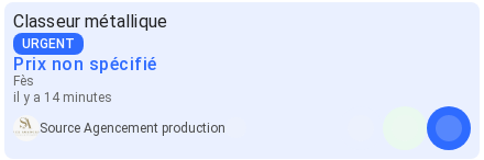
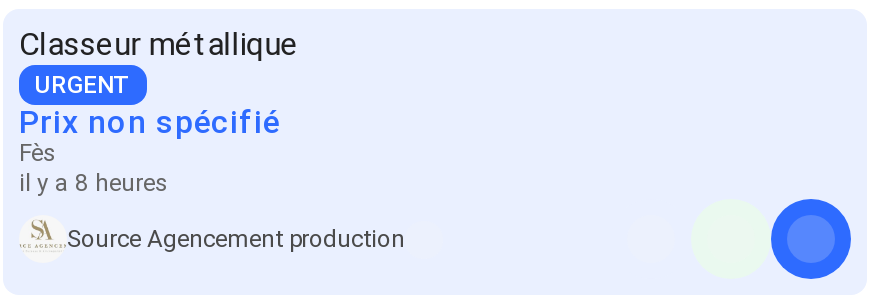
- il y a 14 minutes
+ il y a 8 heures
